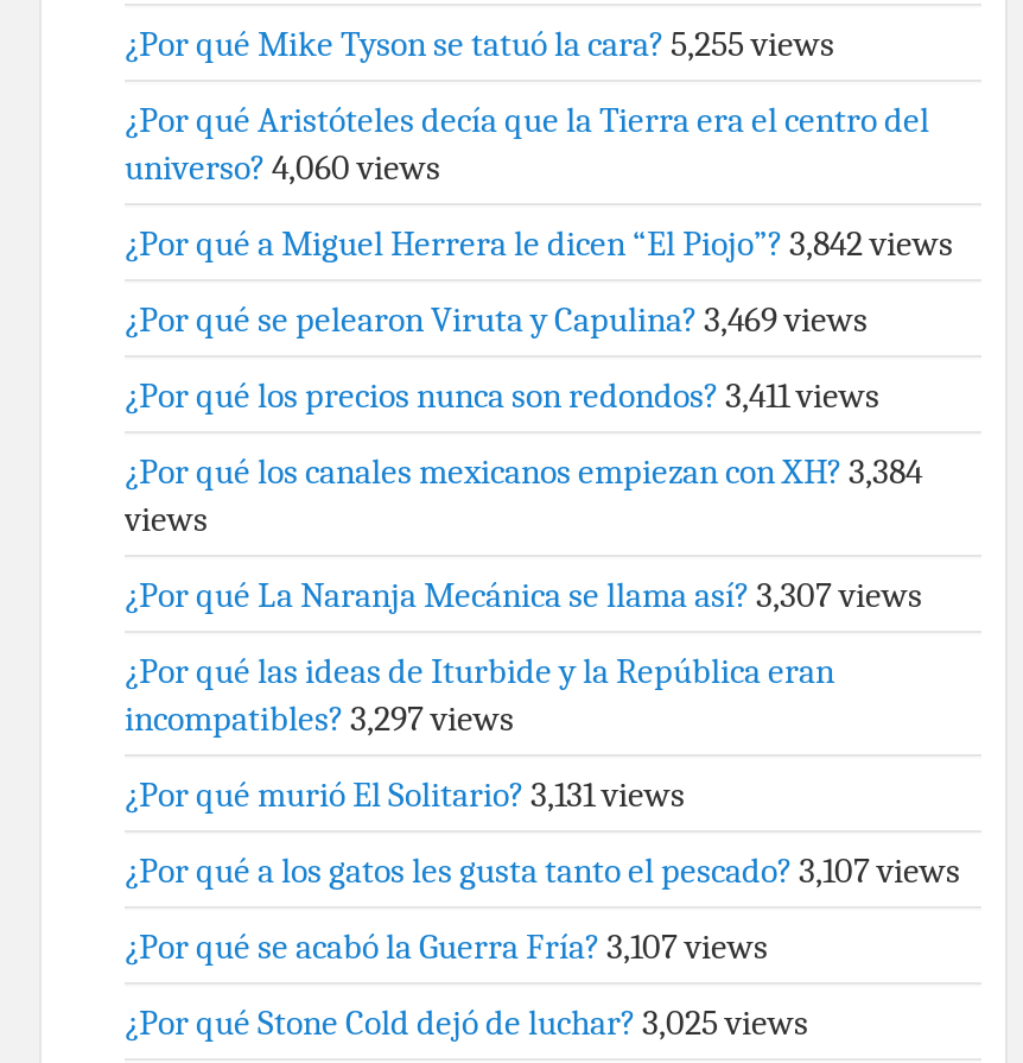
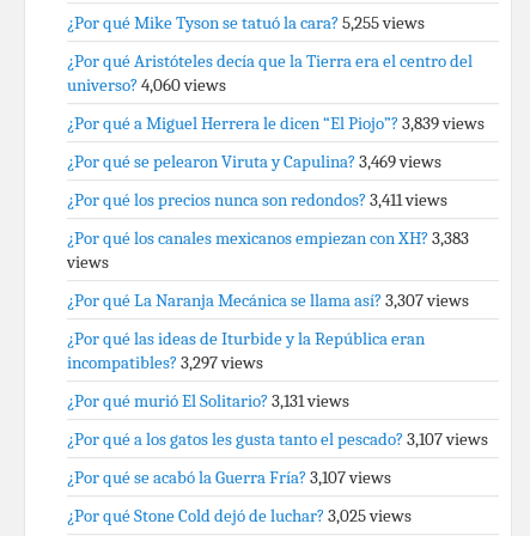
- ¿Por qué a Miguel Herrera le dicen “El Piojo”? 3,842 views
+ ¿Por qué a Miguel Herrera le dicen “El Piojo”? 3,839 views

- ¿Por qué los canales mexicanos empiezan con XH? 3,384
+ ¿Por qué los canales mexicanos empiezan con XH? 3,383
